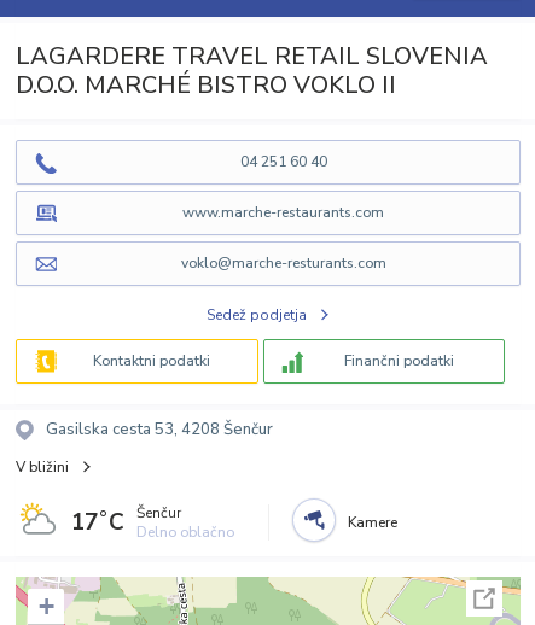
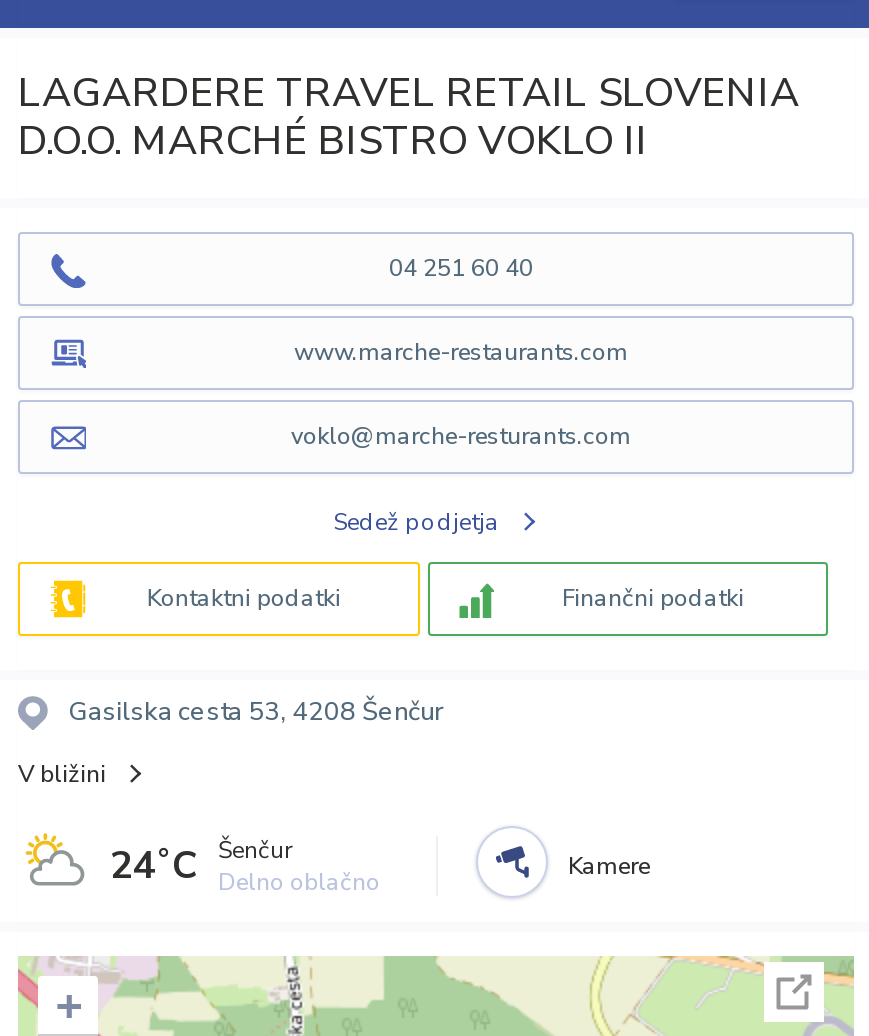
- 17˚C Šenčur Delno oblačno
+ 24˚C Šenčur Delno oblačno
